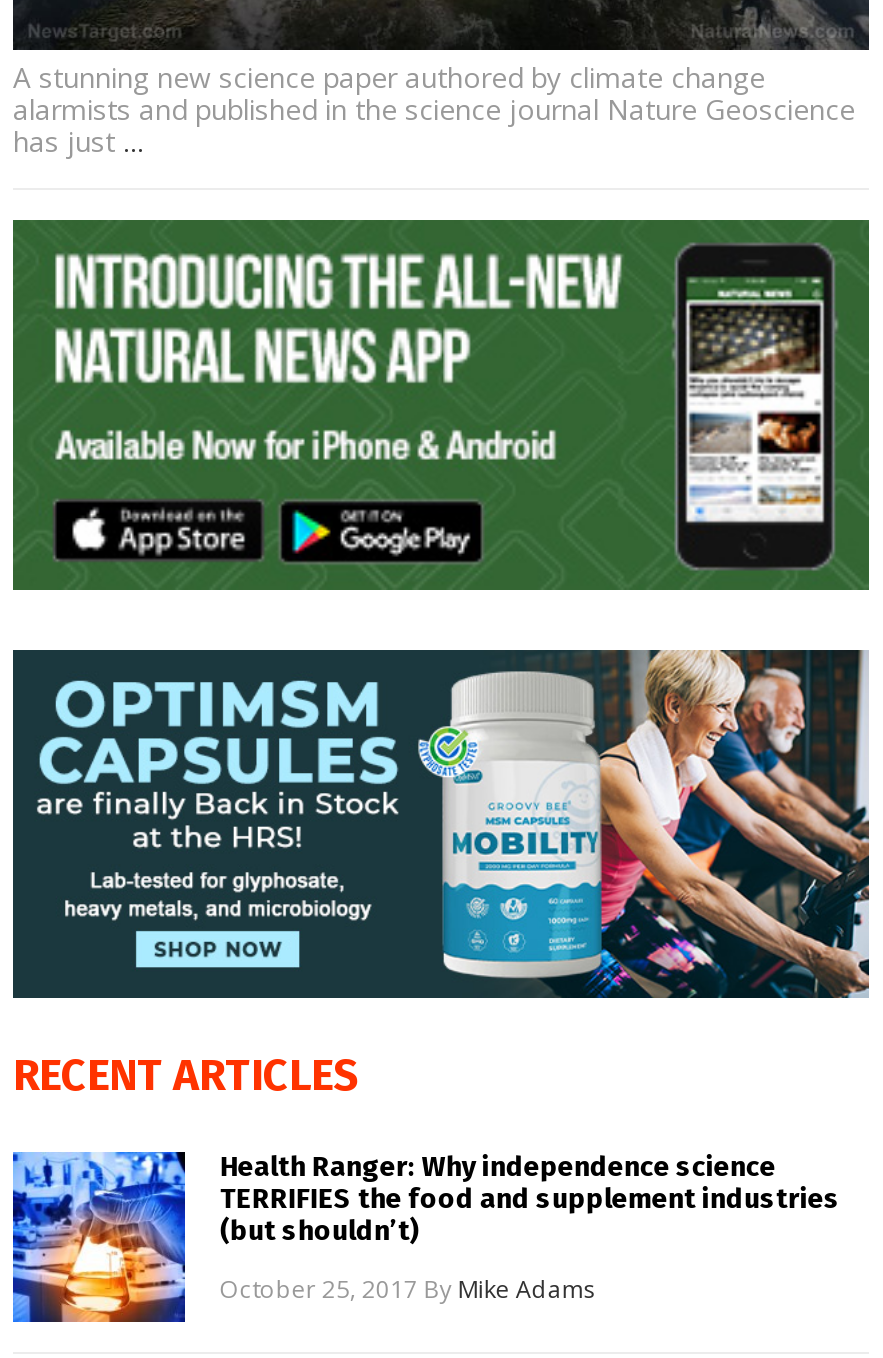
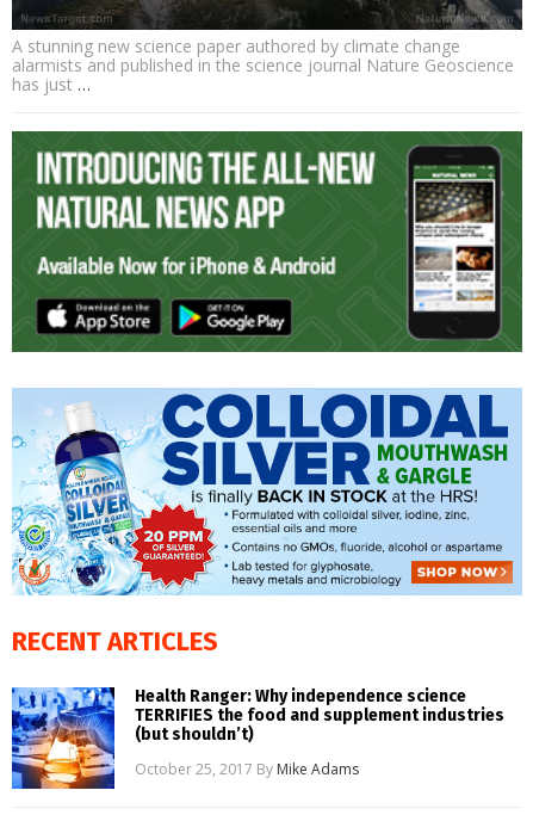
- [image]
+ [image]
